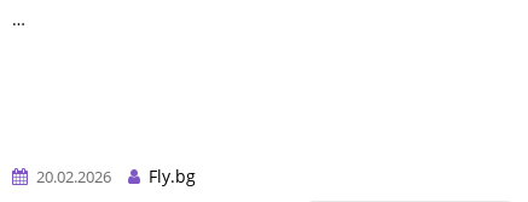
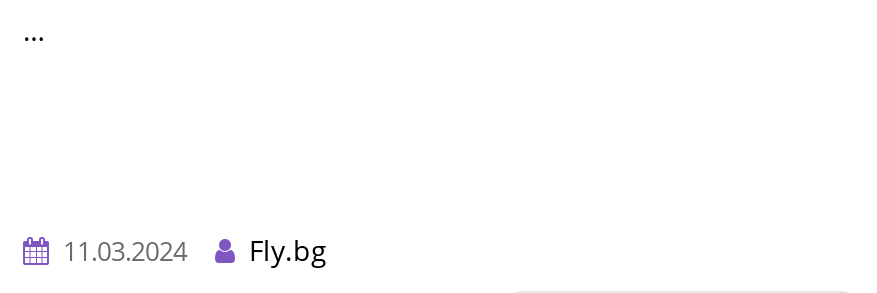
- 20.02.2026 Fly.bg
+ 11.03.2024 Fly.bg
